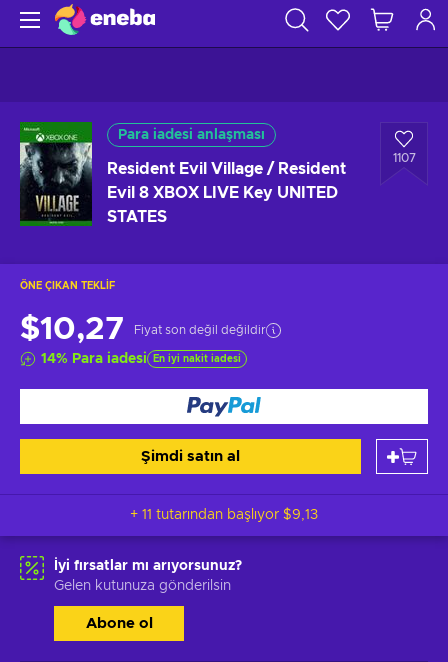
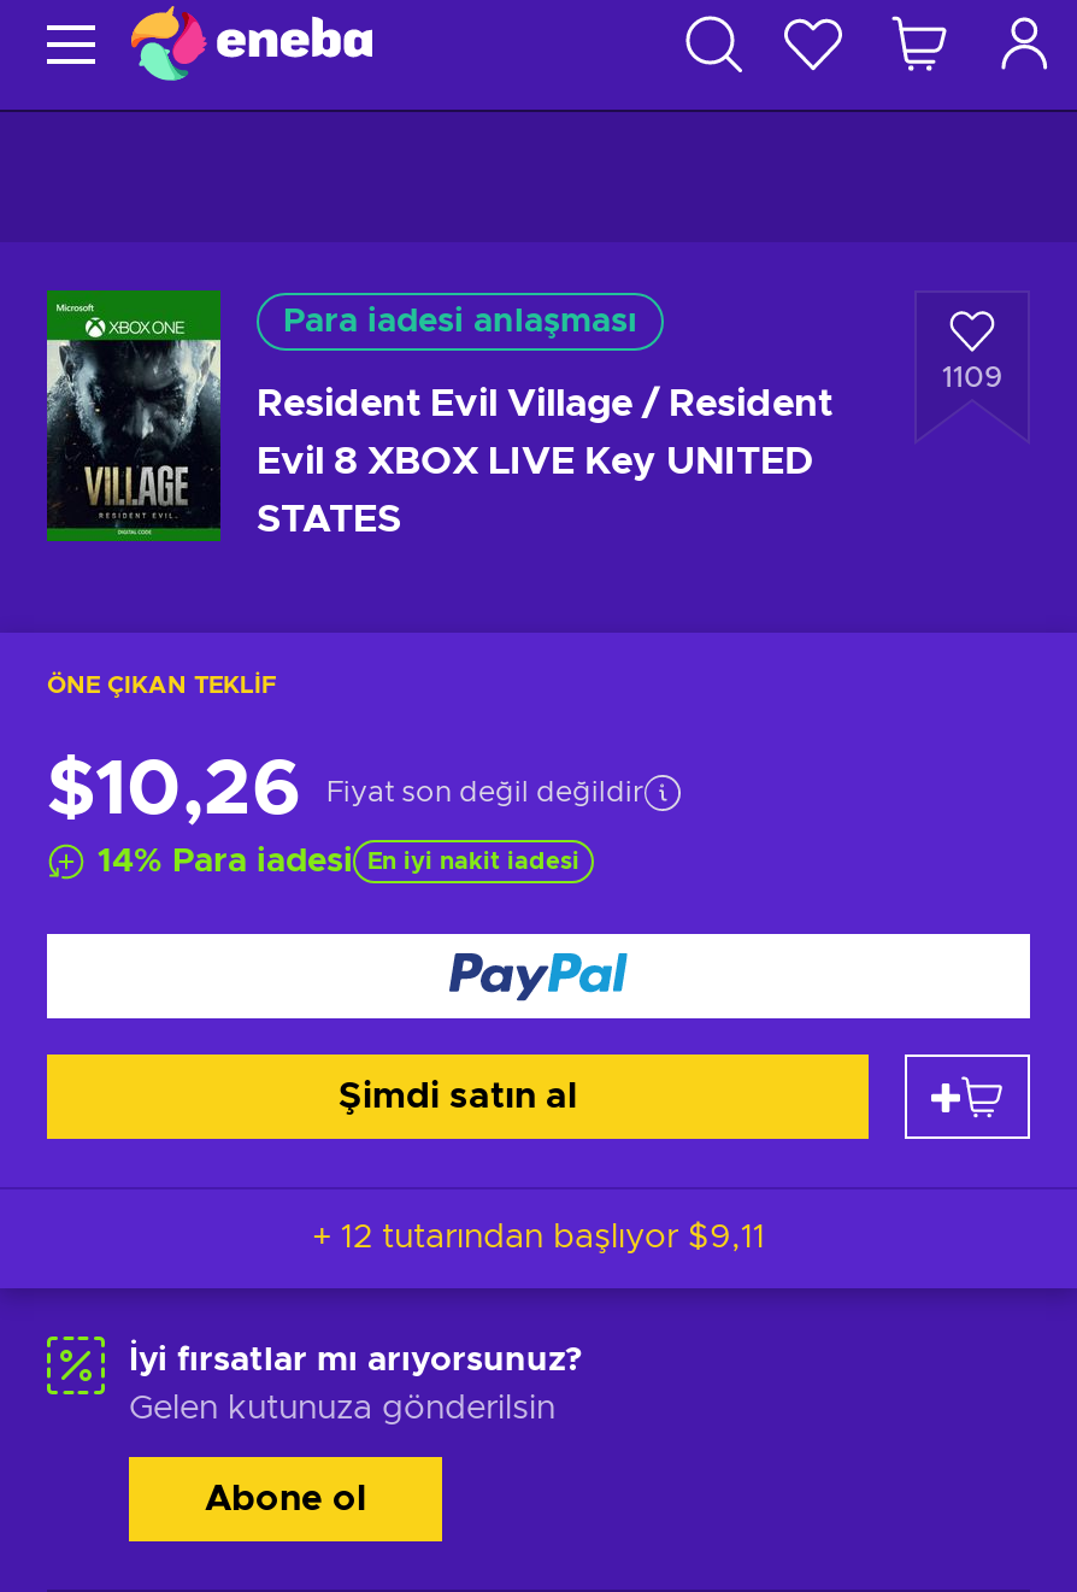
- 1107
+ 1109

- $10,27 Fiyat son değil değildir
+ $10,26 Fiyat son değil değildir

- + 11 tutarından başlıyor $9,13
+ + 12 tutarından başlıyor $9,11
